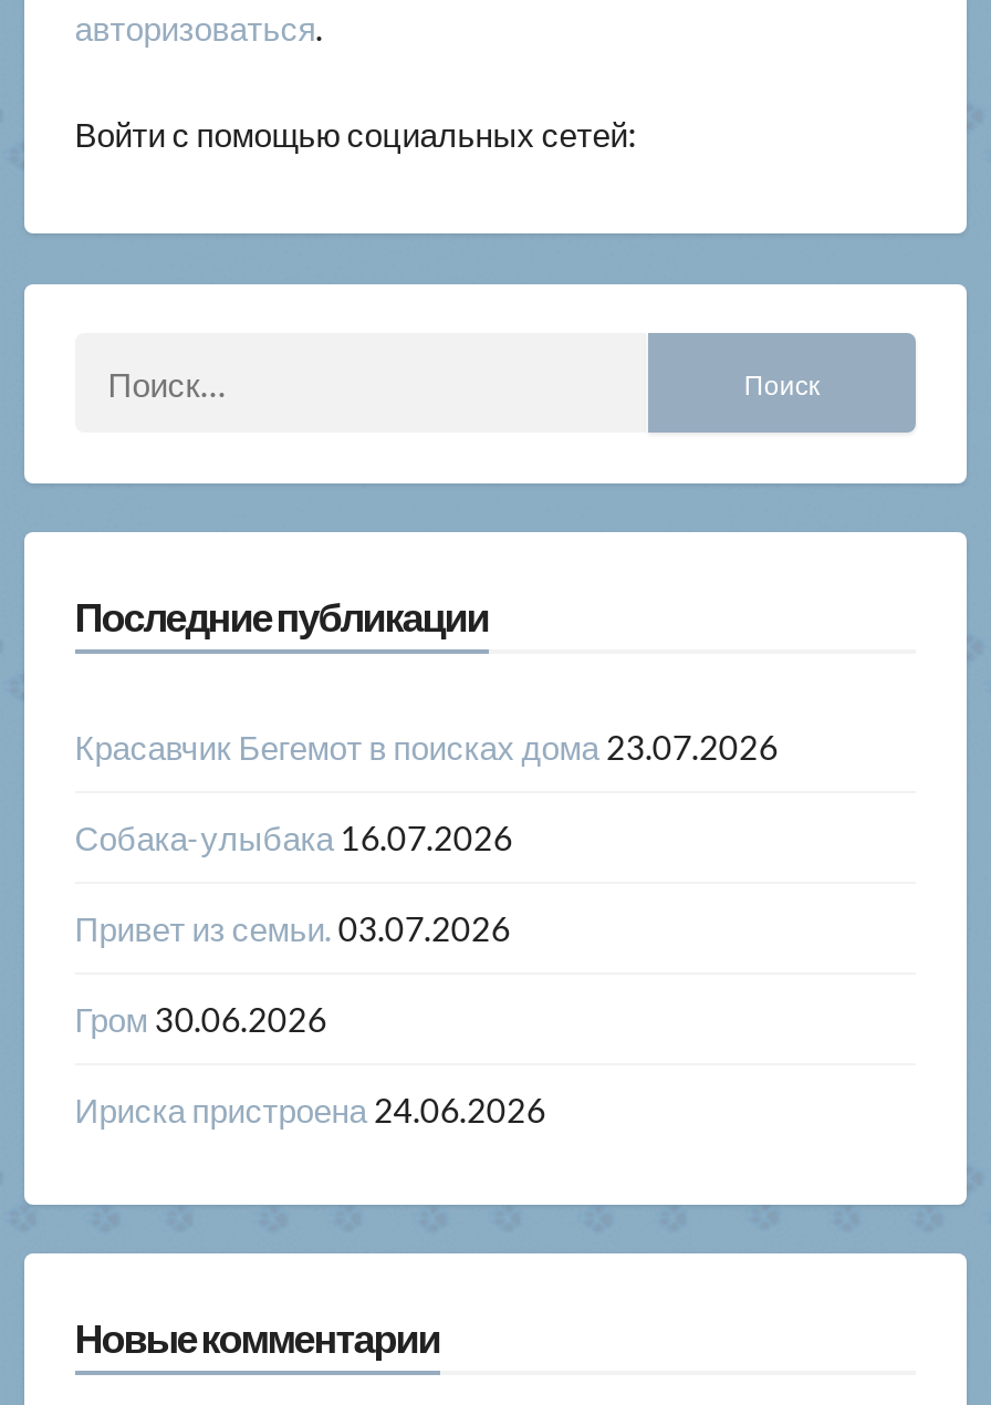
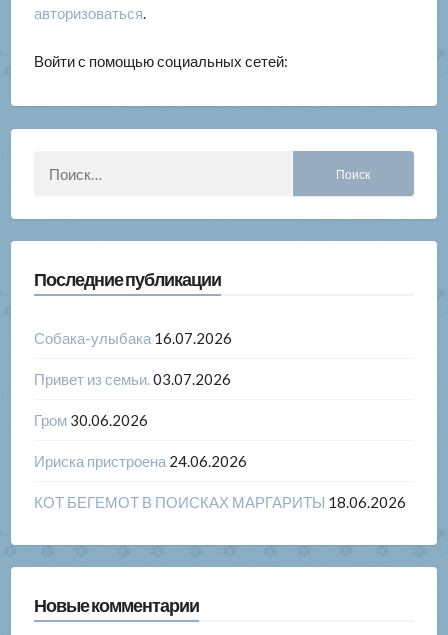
- Красавчик Бегемот в поисках дома 23.07.2026

moved up: Собака-улыбака 16.07.2026 | Привет из семьи. 03.07.2026 | Гром 30.06.2026 | Ириска пристроена 24.06.2026

+ КОТ БЕГЕМОТ В ПОИСКАХ МАРГАРИТЫ 18.06.2026
